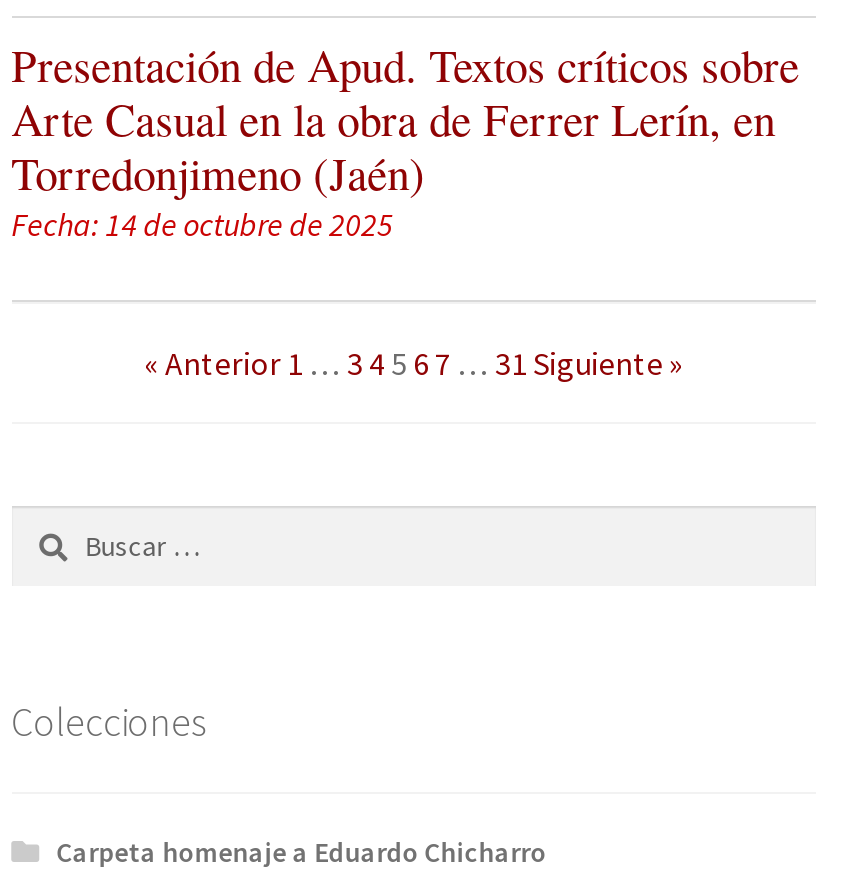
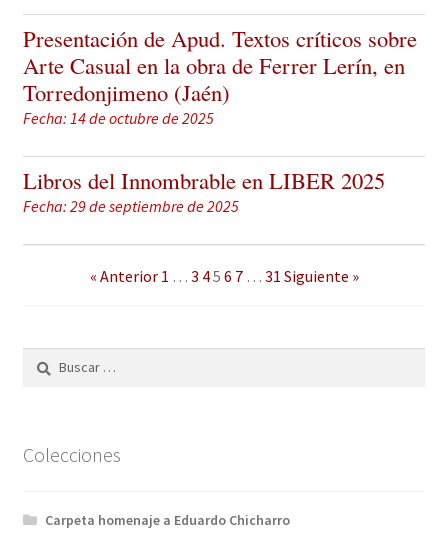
+ Libros del Innombrable en LIBER 2025
+ Fecha: 29 de septiembre de 2025
